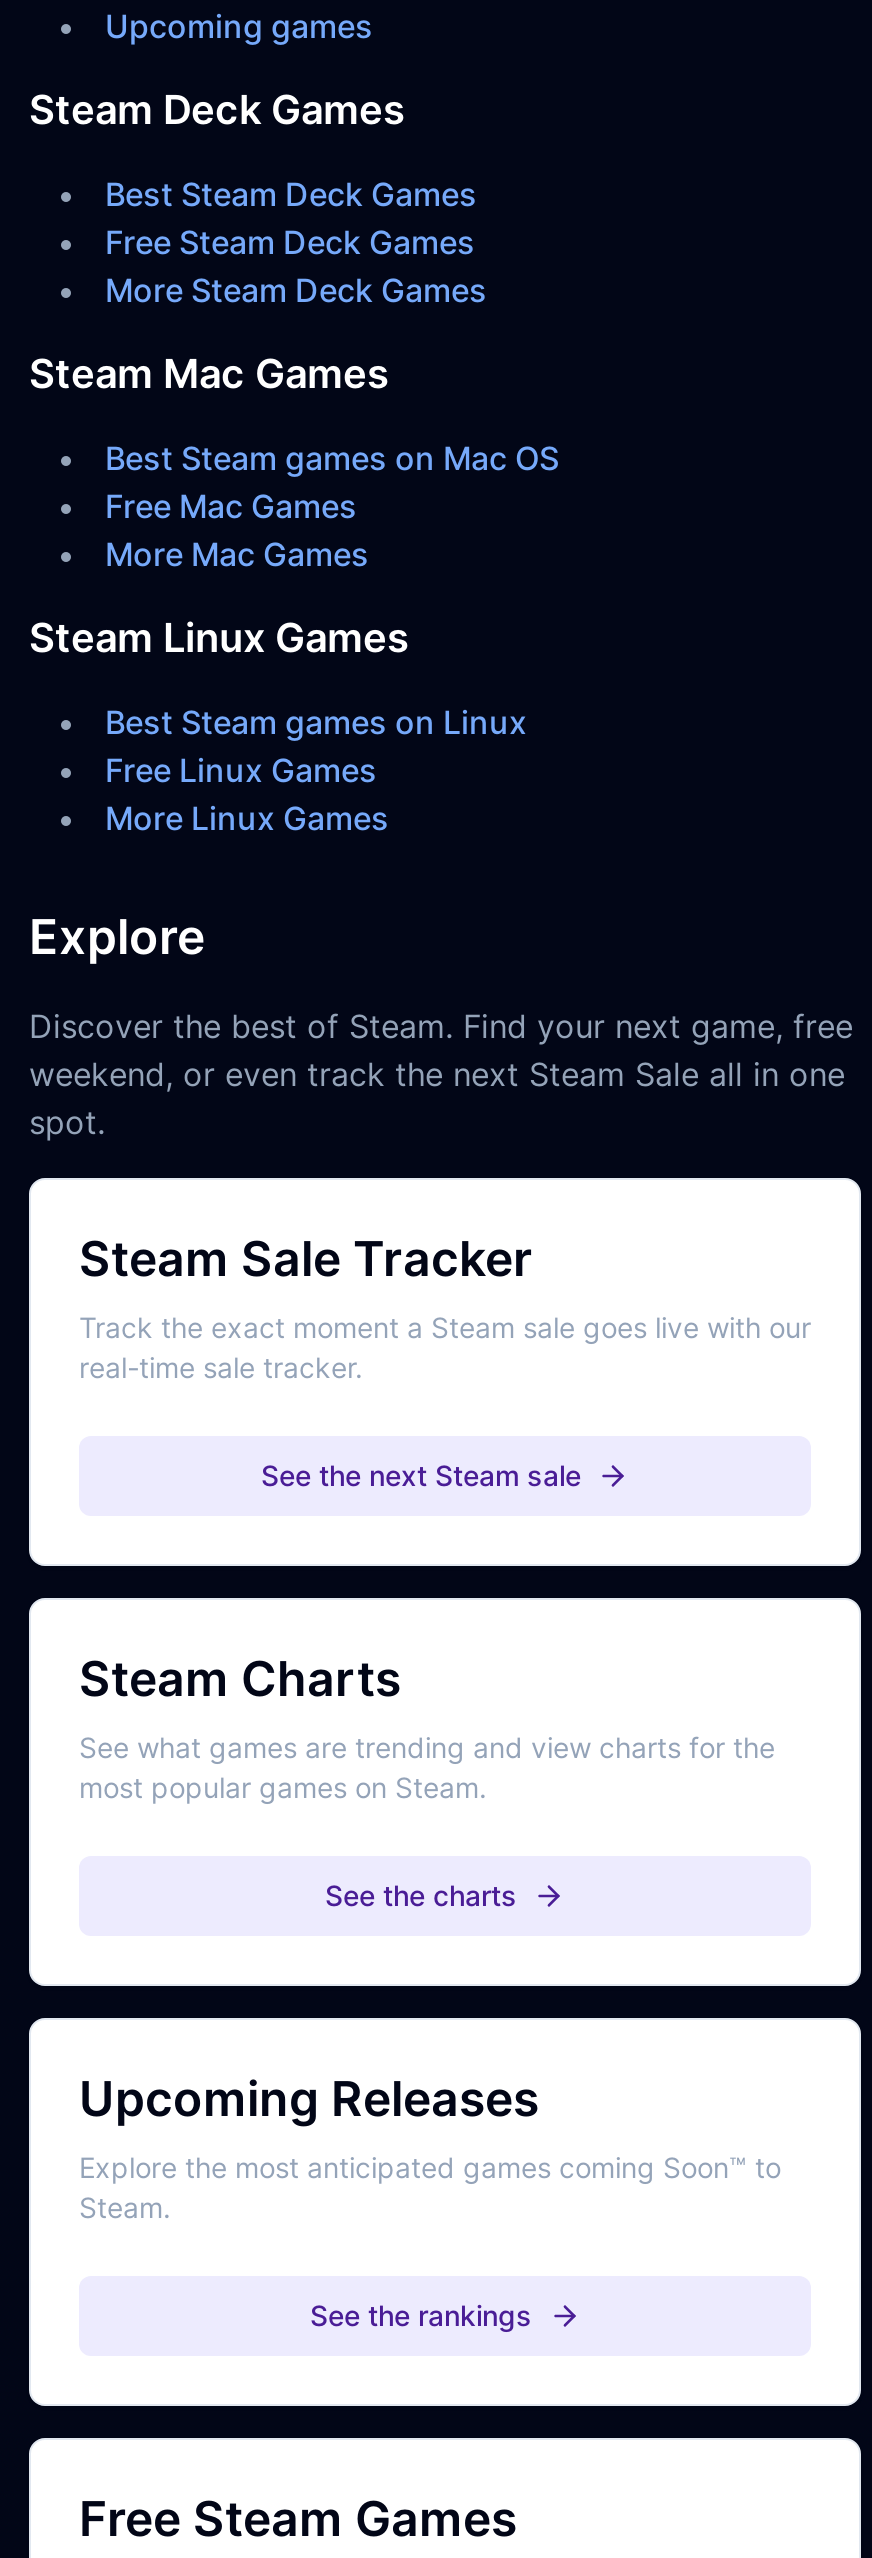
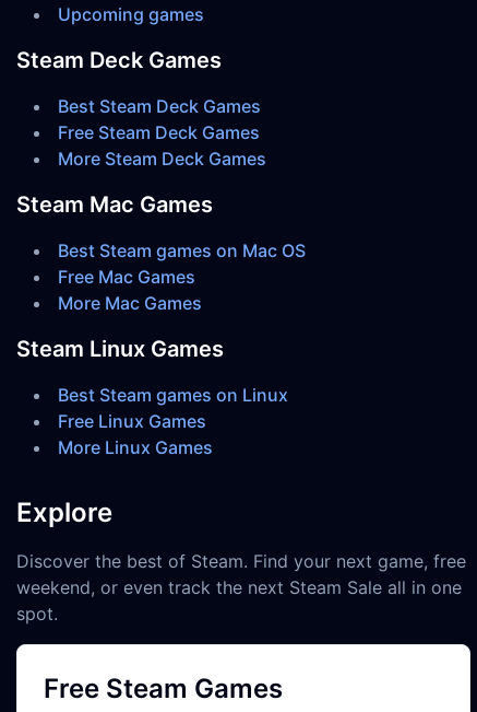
- Steam Sale Tracker
- Track the exact moment a Steam sale goes live with our
- real-time sale tracker.
- See the next Steam sale

- Steam Charts
- See what games are trending and view charts for the
- most popular games on Steam.
- See the charts

- Upcoming Releases
- Explore the most anticipated games coming Soon™ to
- Steam.
- See the rankings
